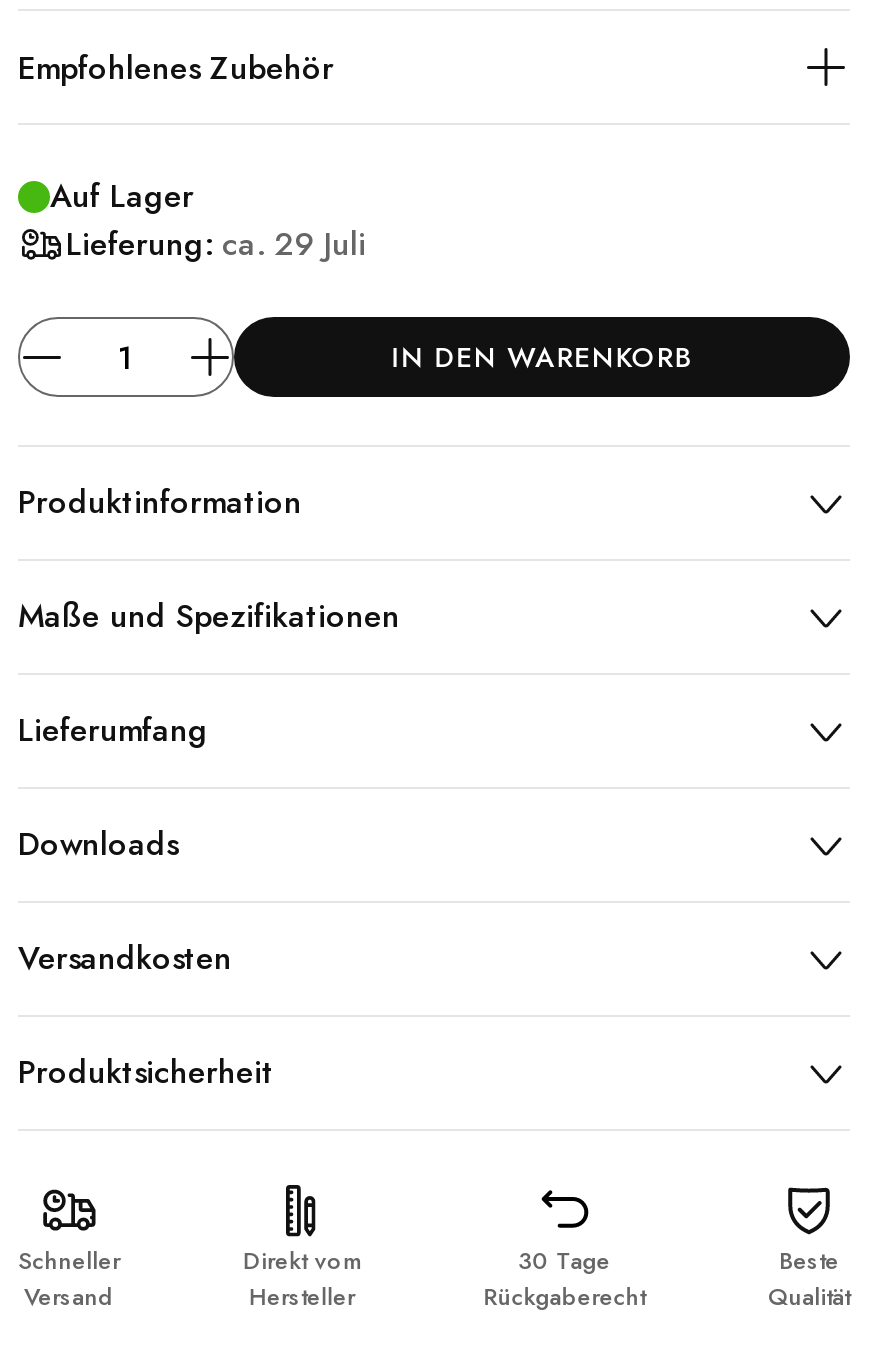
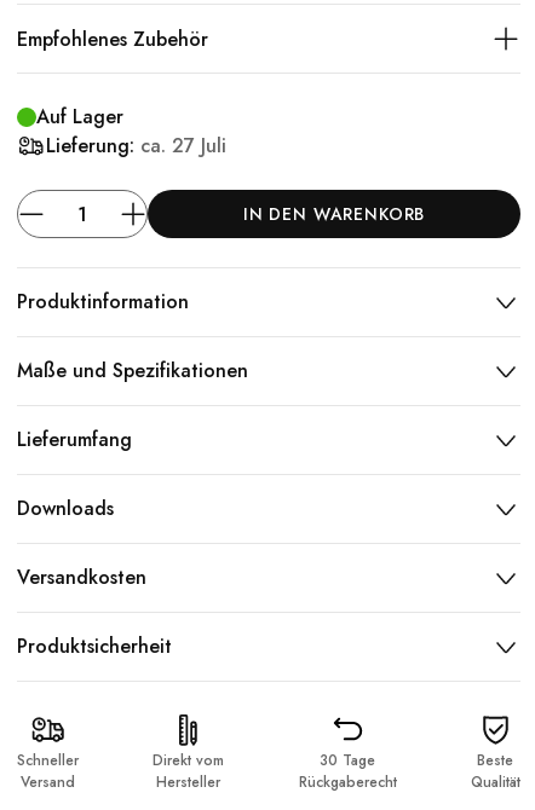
- Lieferung: ca. 29 Juli
+ Lieferung: ca. 27 Juli
